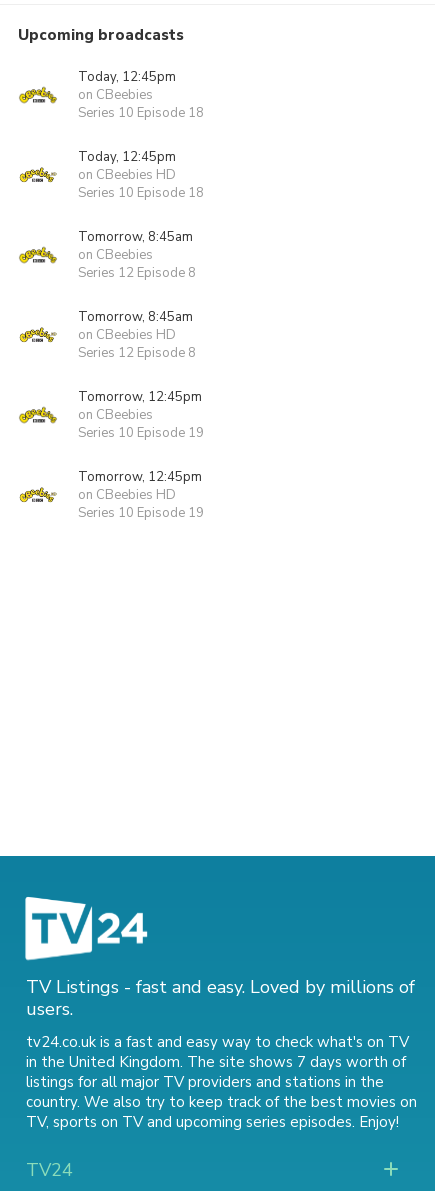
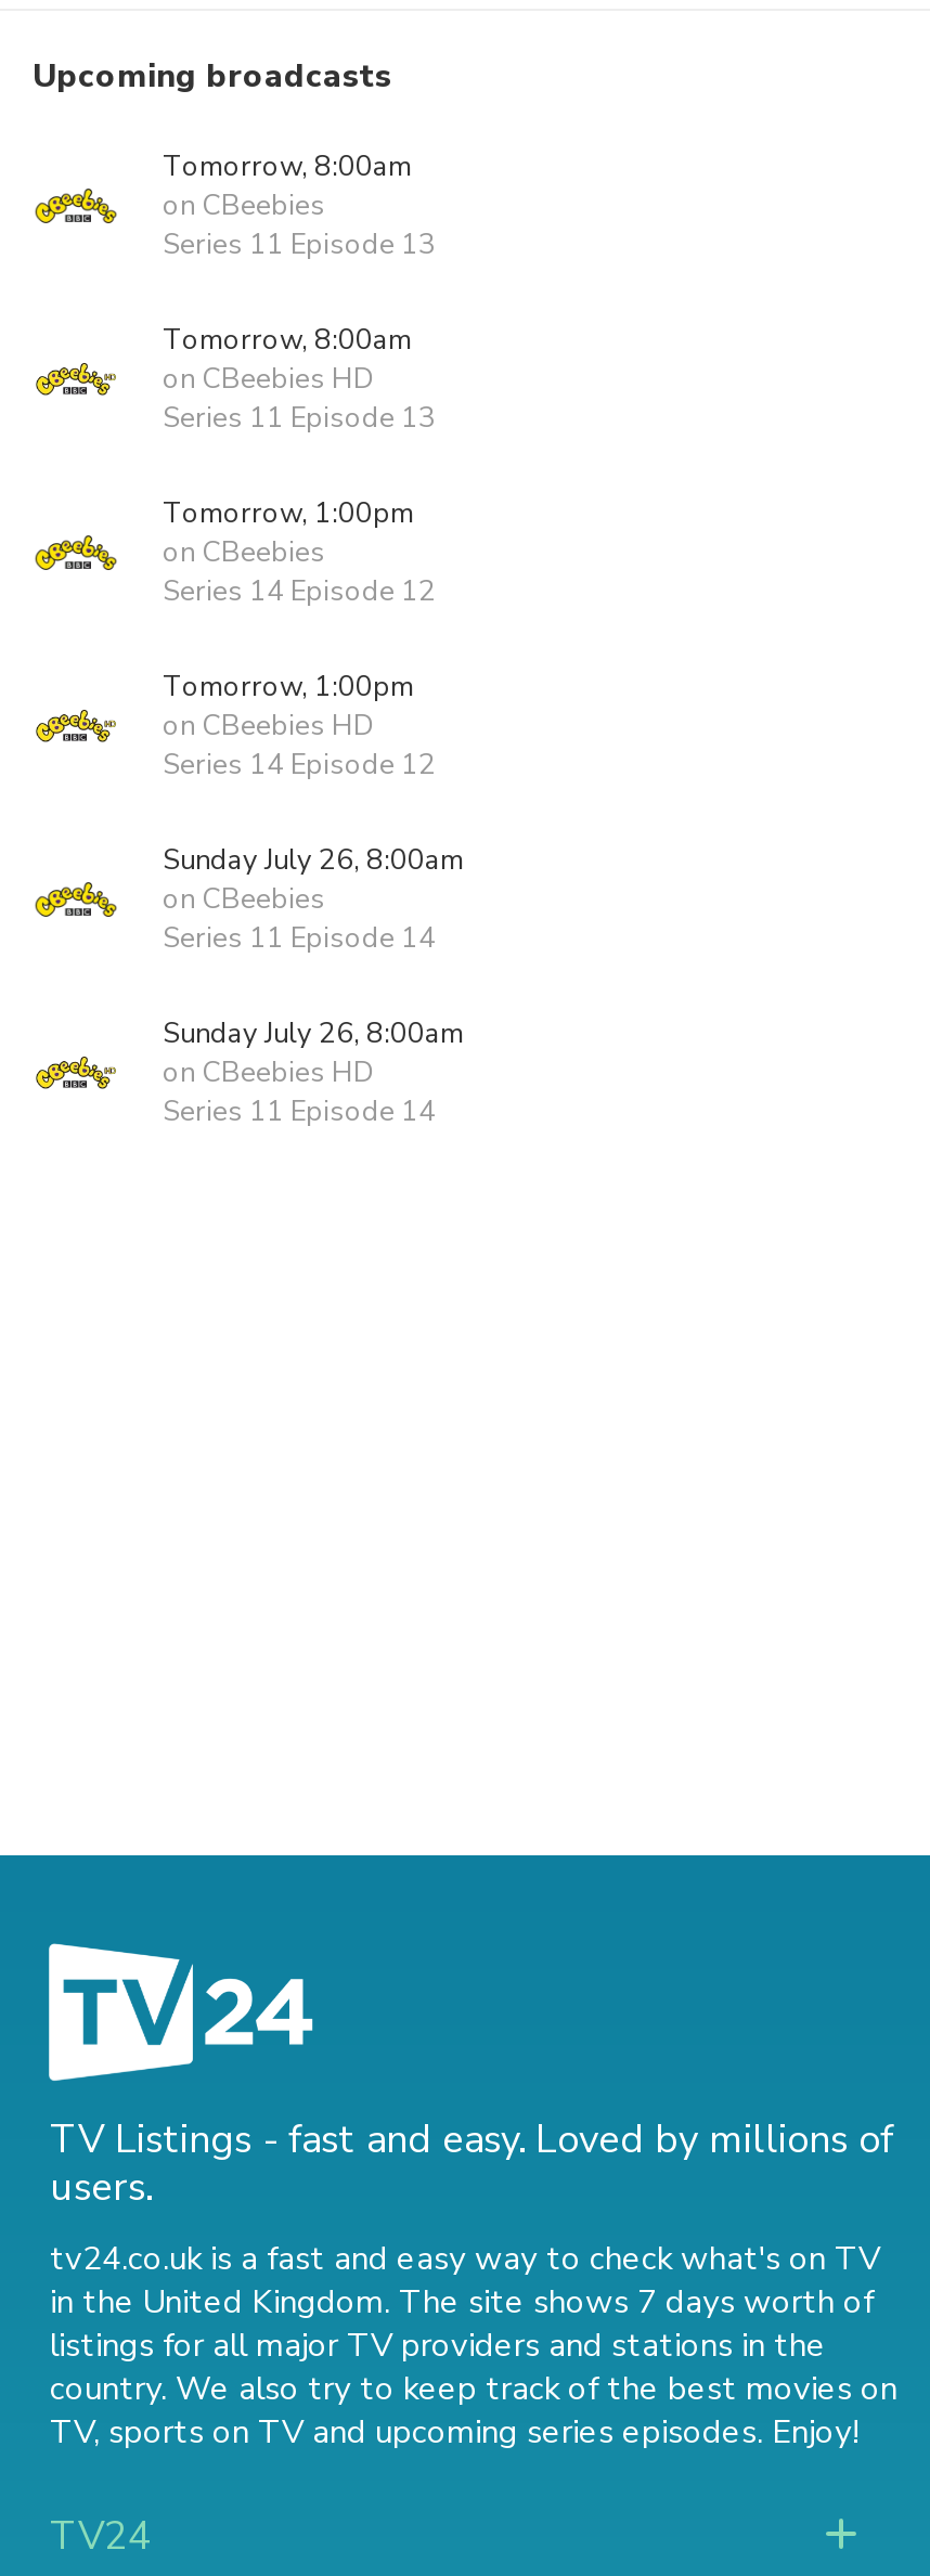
- Today, 12:45pm
+ Tomorrow, 8:00am

- Series 10 Episode 18
+ Series 11 Episode 13

- Today, 12:45pm
+ Tomorrow, 8:00am

- Series 10 Episode 18
+ Series 11 Episode 13

- Tomorrow, 8:45am
+ Tomorrow, 1:00pm

- Series 12 Episode 8
+ Series 14 Episode 12

- Tomorrow, 8:45am
+ Tomorrow, 1:00pm

- Series 12 Episode 8
+ Series 14 Episode 12

- Tomorrow, 12:45pm
+ Sunday July 26, 8:00am

- Series 10 Episode 19
+ Series 11 Episode 14

- Tomorrow, 12:45pm
+ Sunday July 26, 8:00am

- Series 10 Episode 19
+ Series 11 Episode 14
